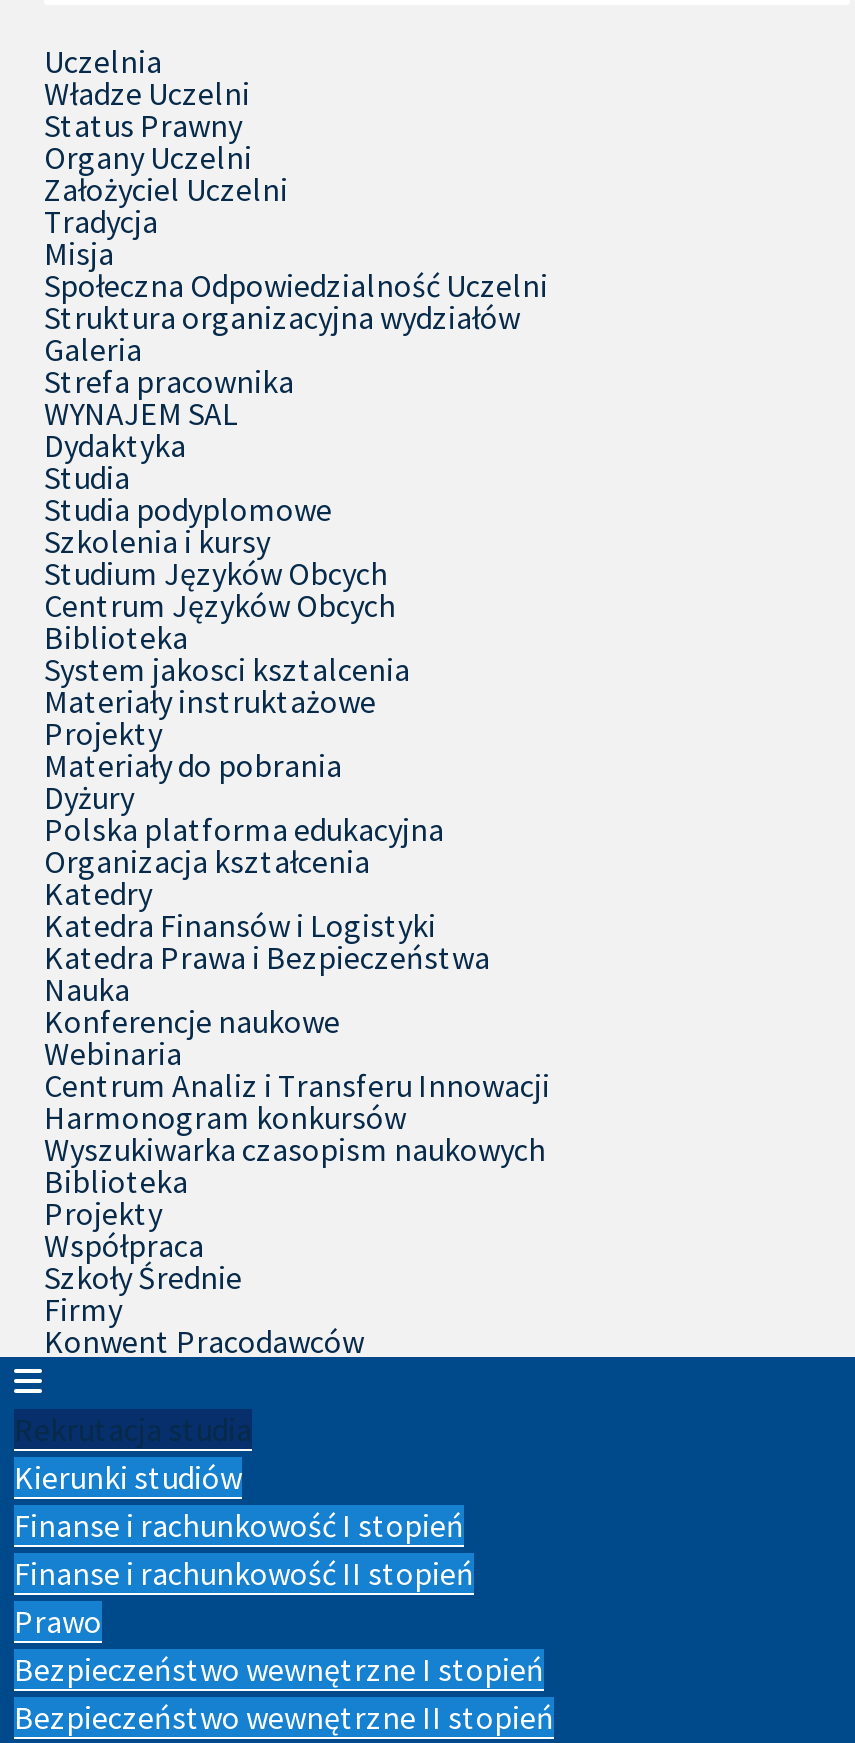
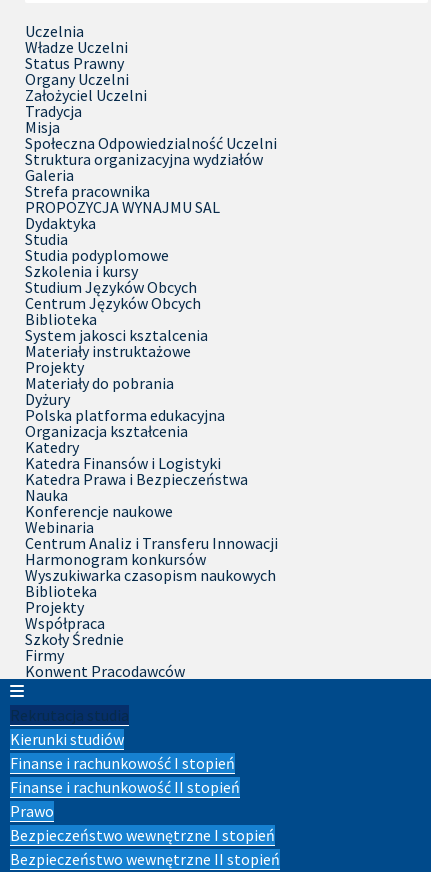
- WYNAJEM SAL
+ PROPOZYCJA WYNAJMU SAL
